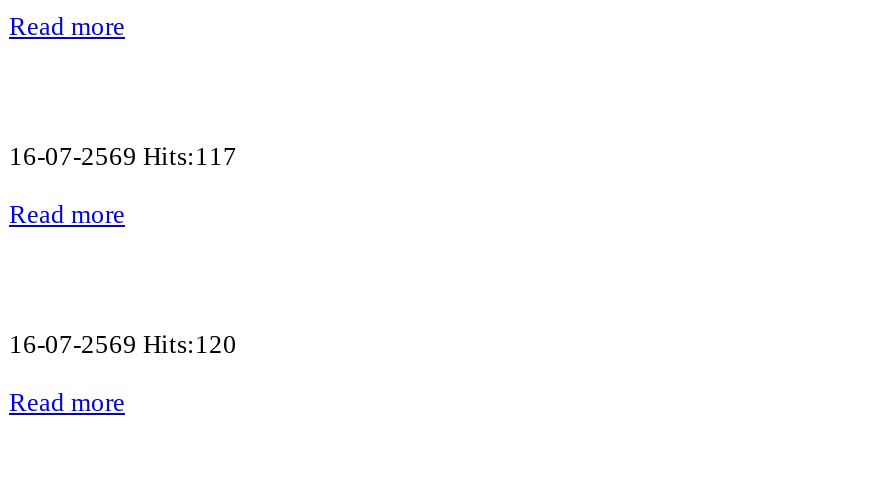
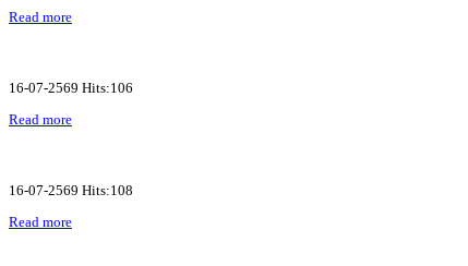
- 16-07-2569 Hits:117
+ 16-07-2569 Hits:106

- 16-07-2569 Hits:120
+ 16-07-2569 Hits:108
